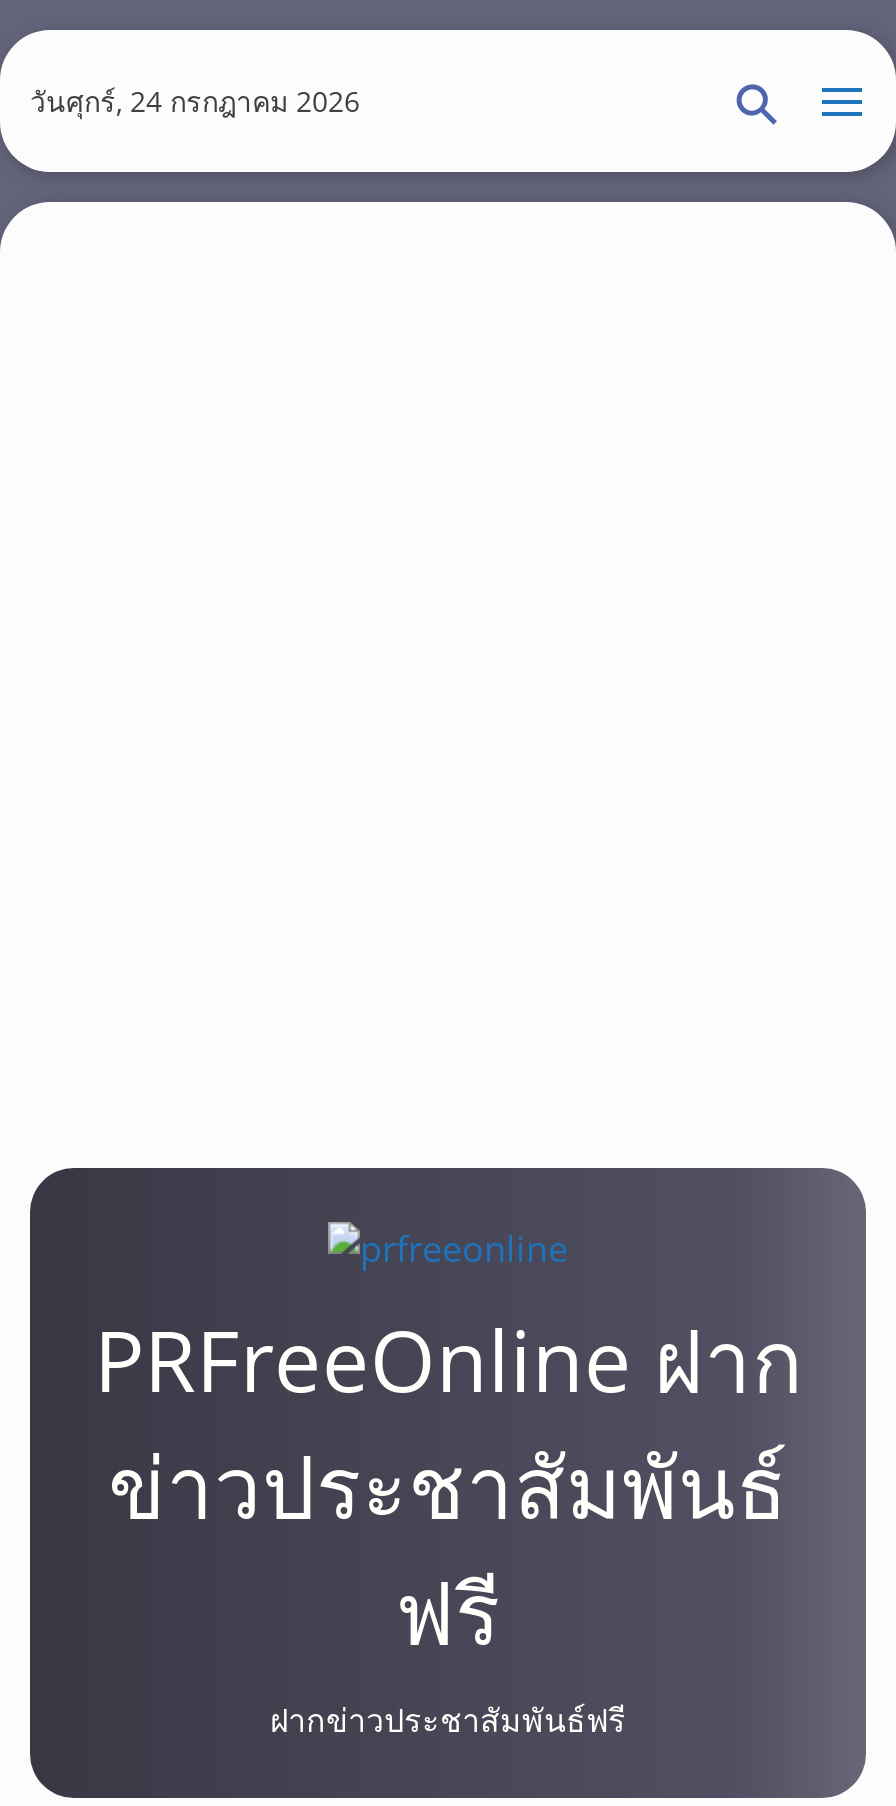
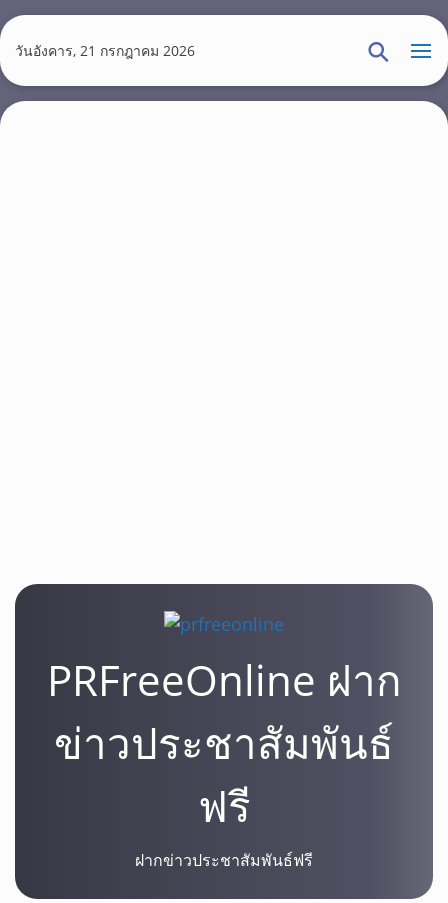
- วันศุกร์, 24 กรกฎาคม 2026
+ วันอังคาร, 21 กรกฎาคม 2026
